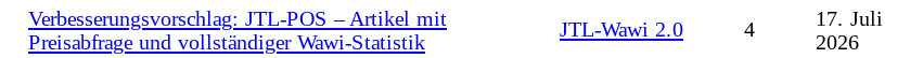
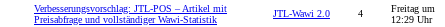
- 17. Juli
- 2026
+ Freitag um
+ 12:29 Uhr
